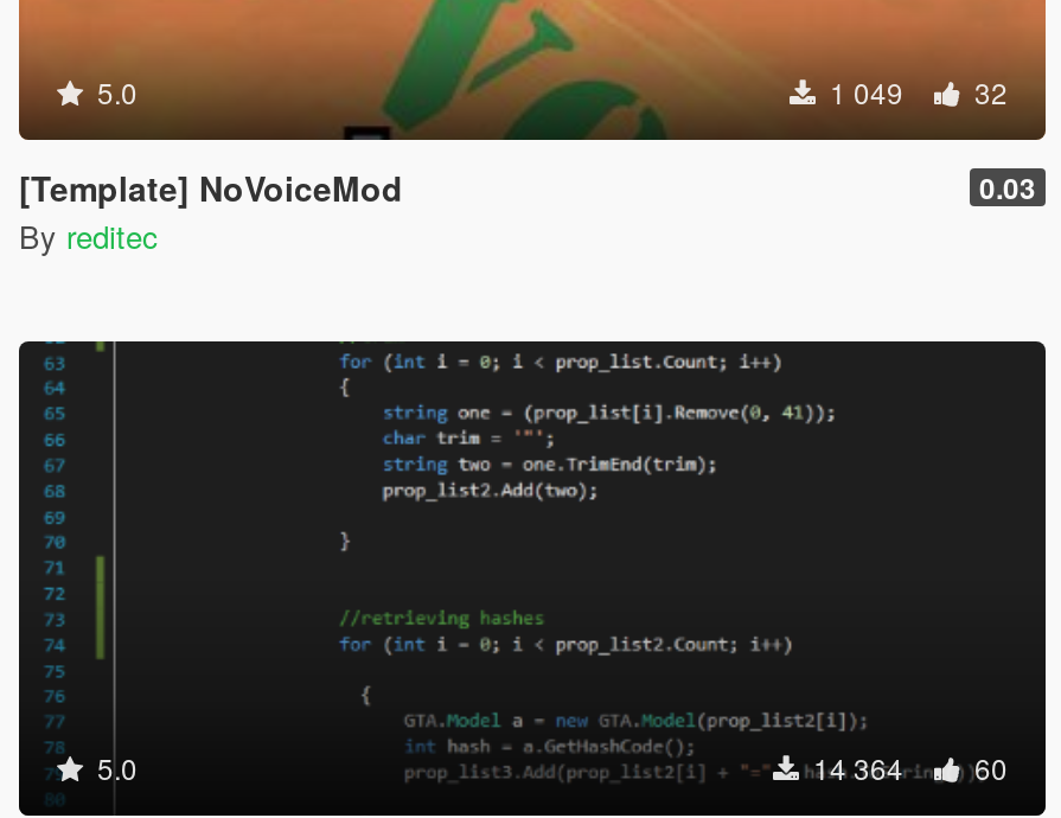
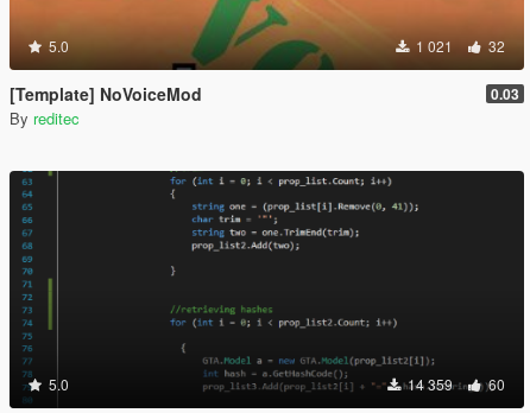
- 1 049 32
+ 1 021 32

- 14 364 60
+ 14 359 60
